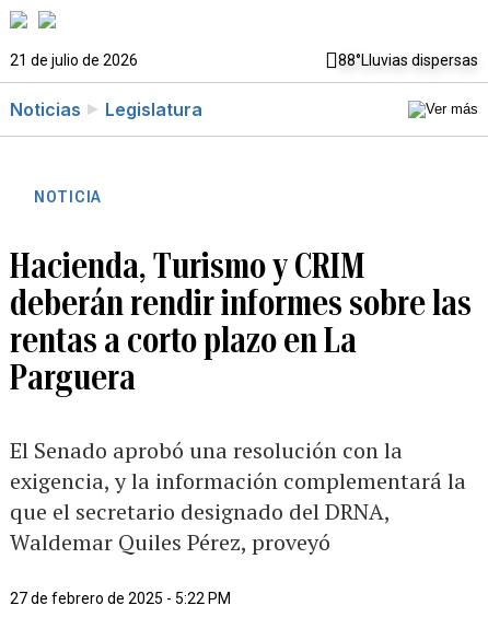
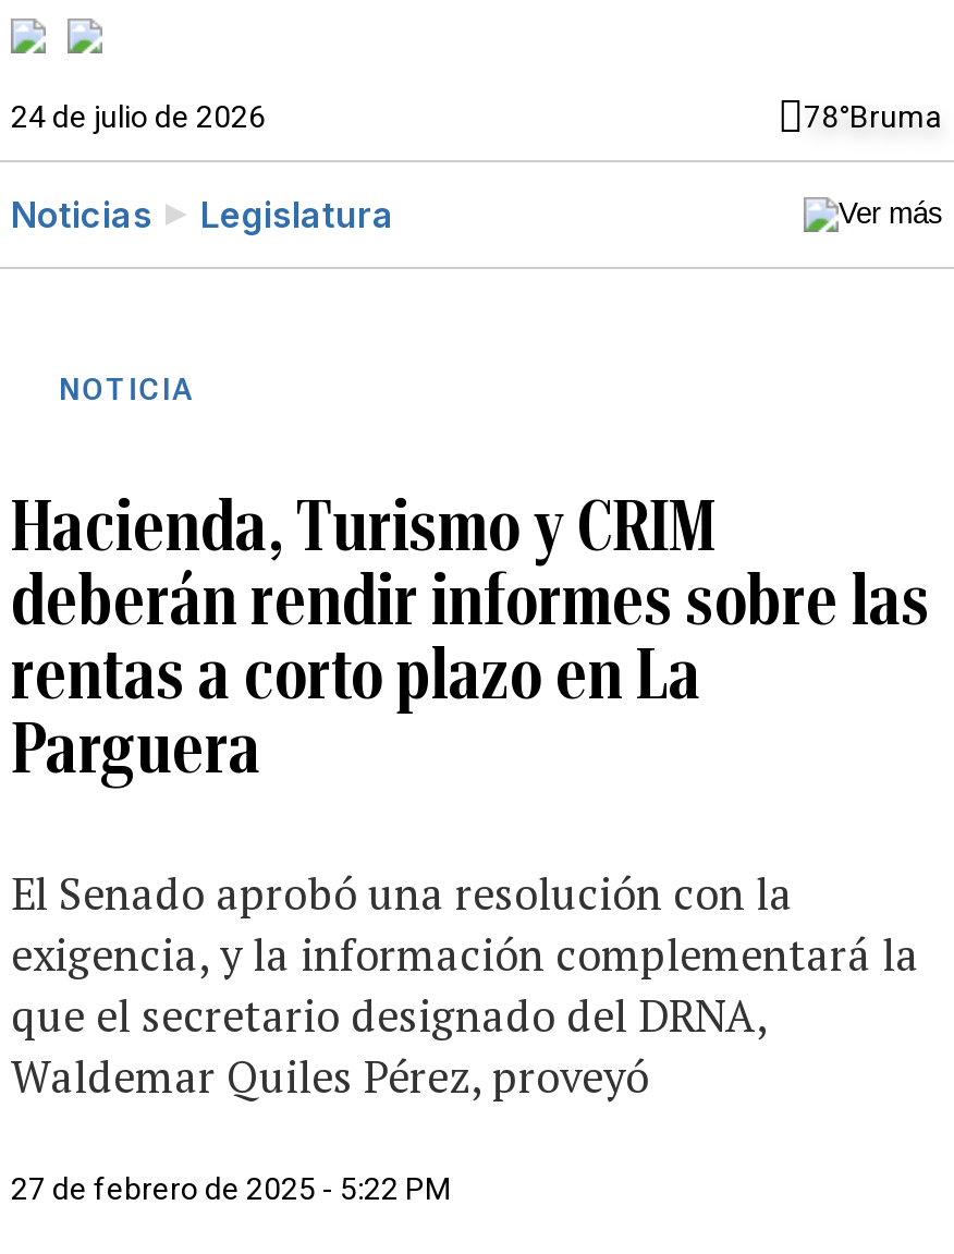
- 21 de julio de 2026
- 88°Lluvias dispersas
+ 24 de julio de 2026
+ 78°Bruma
